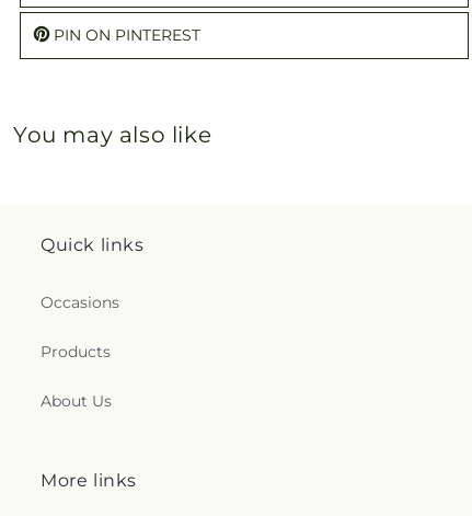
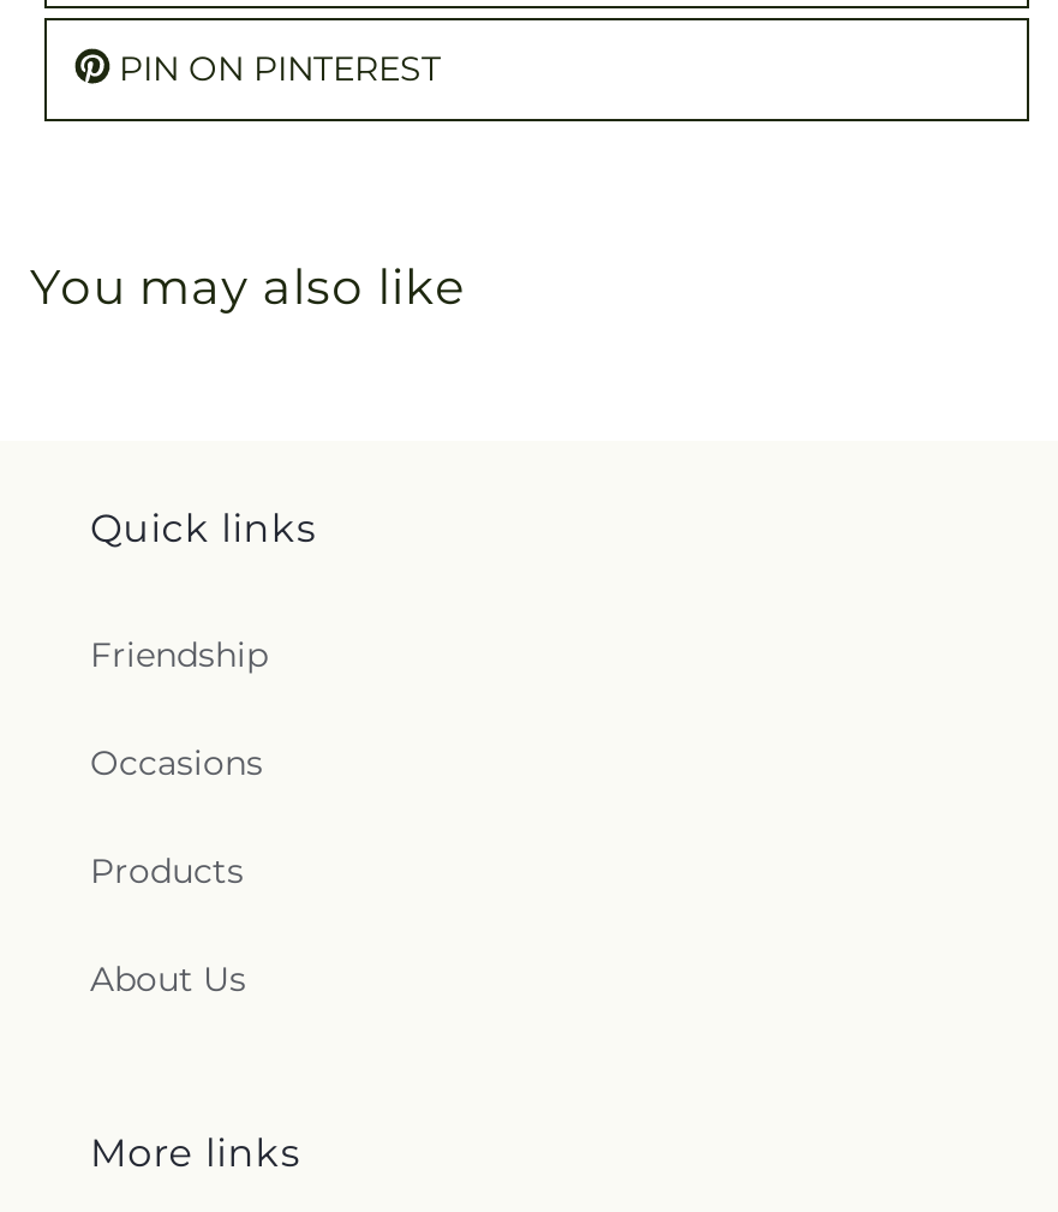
+ Friendship
